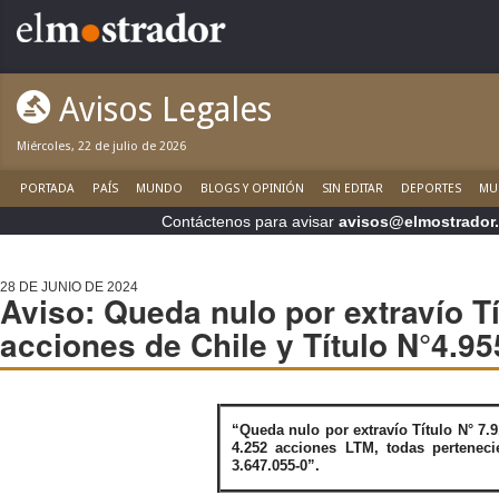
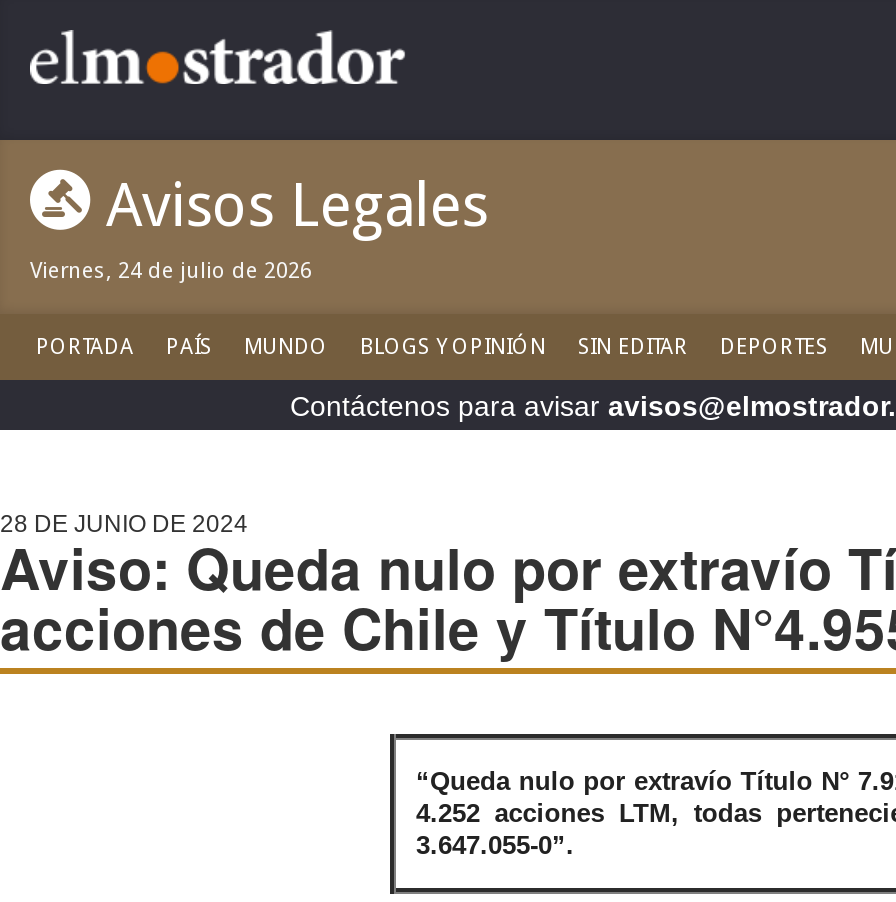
- Miércoles, 22 de julio de 2026
+ Viernes, 24 de julio de 2026
